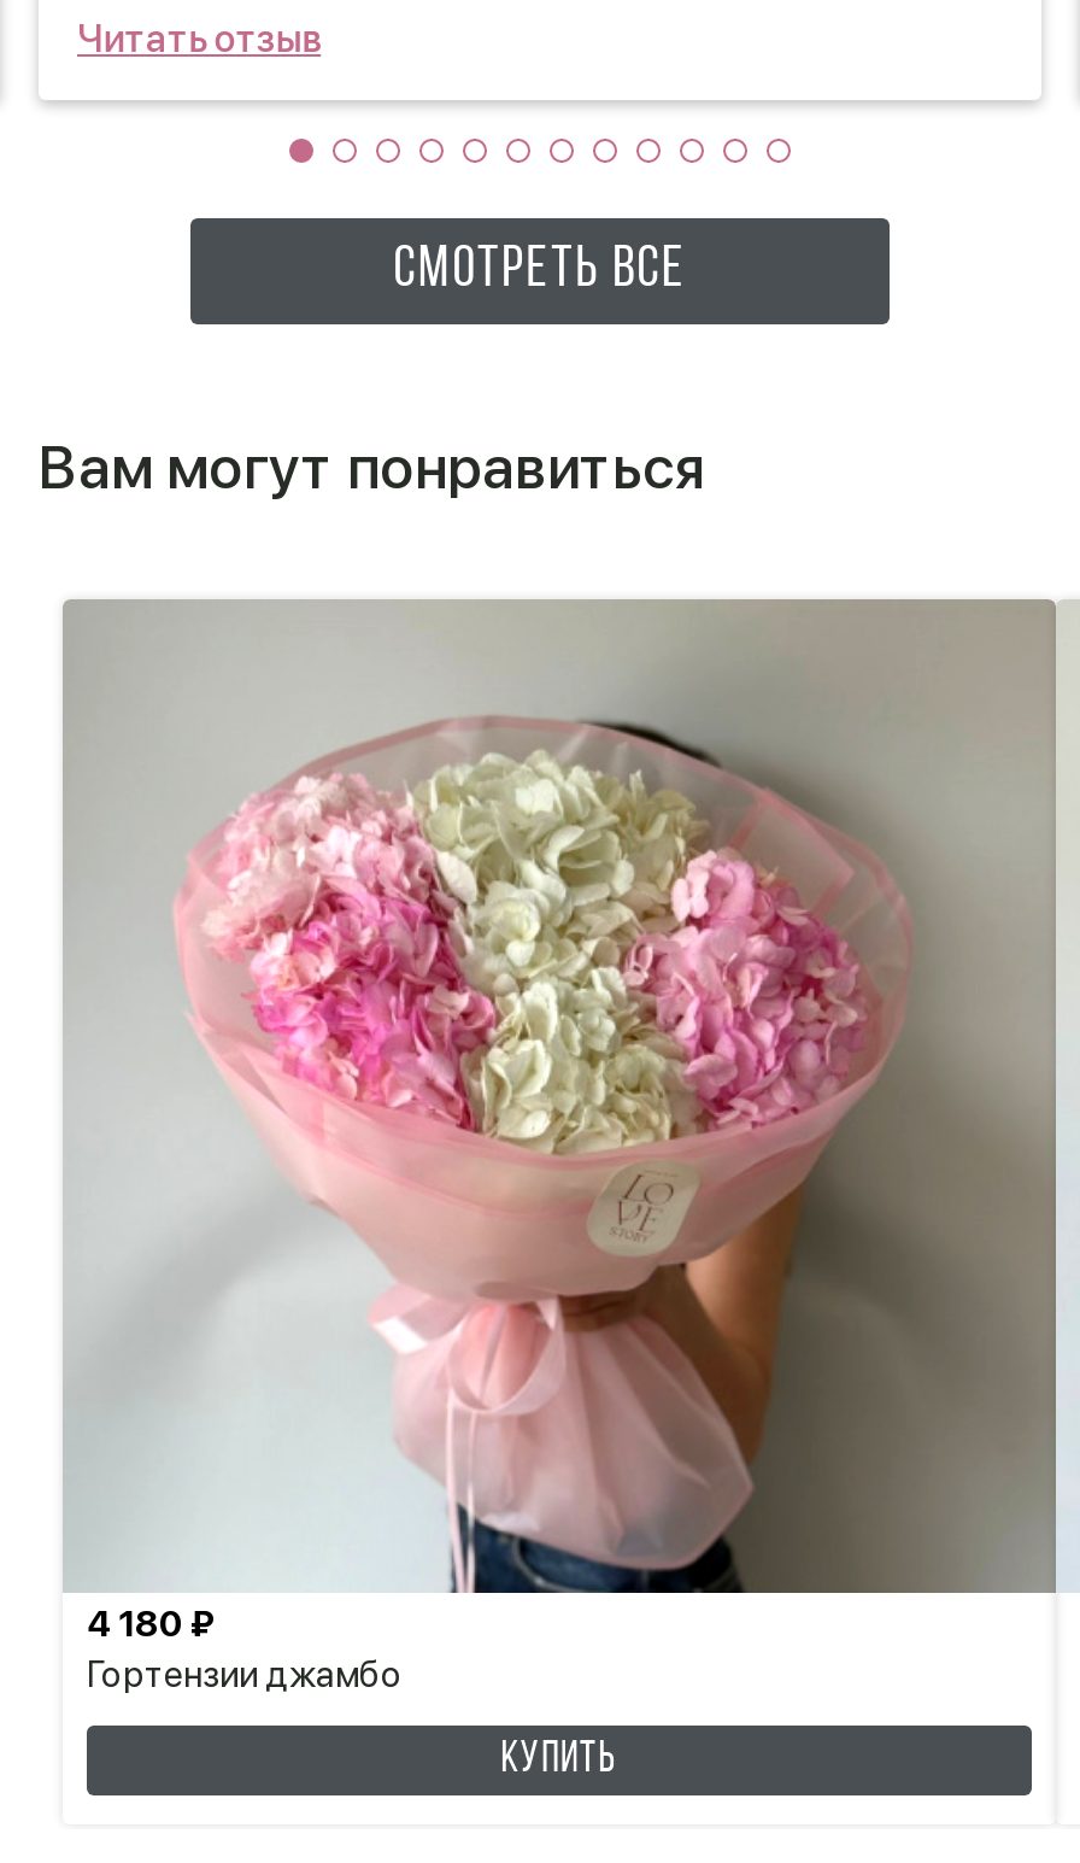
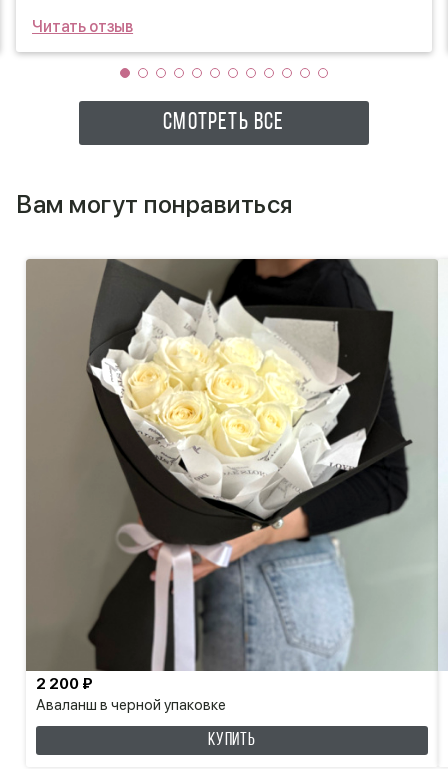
- [image]
- 4 180 ₽
+ [image]
+ 2 200 ₽

- Гортензии джамбо
+ Аваланш в черной упаковке
